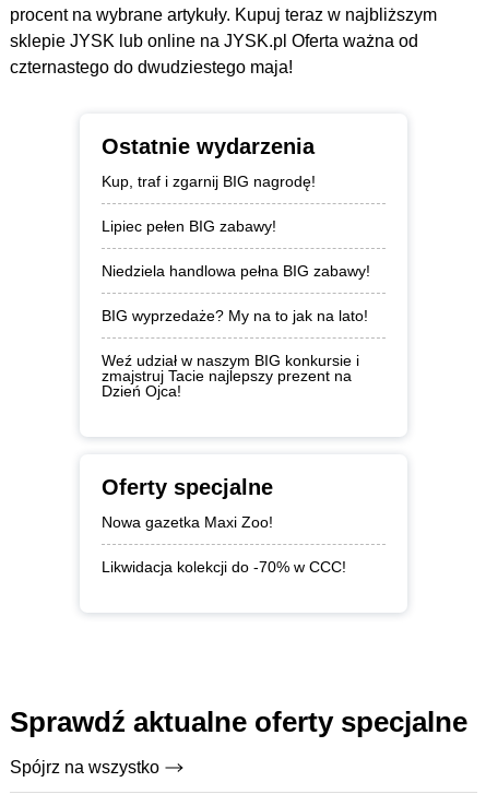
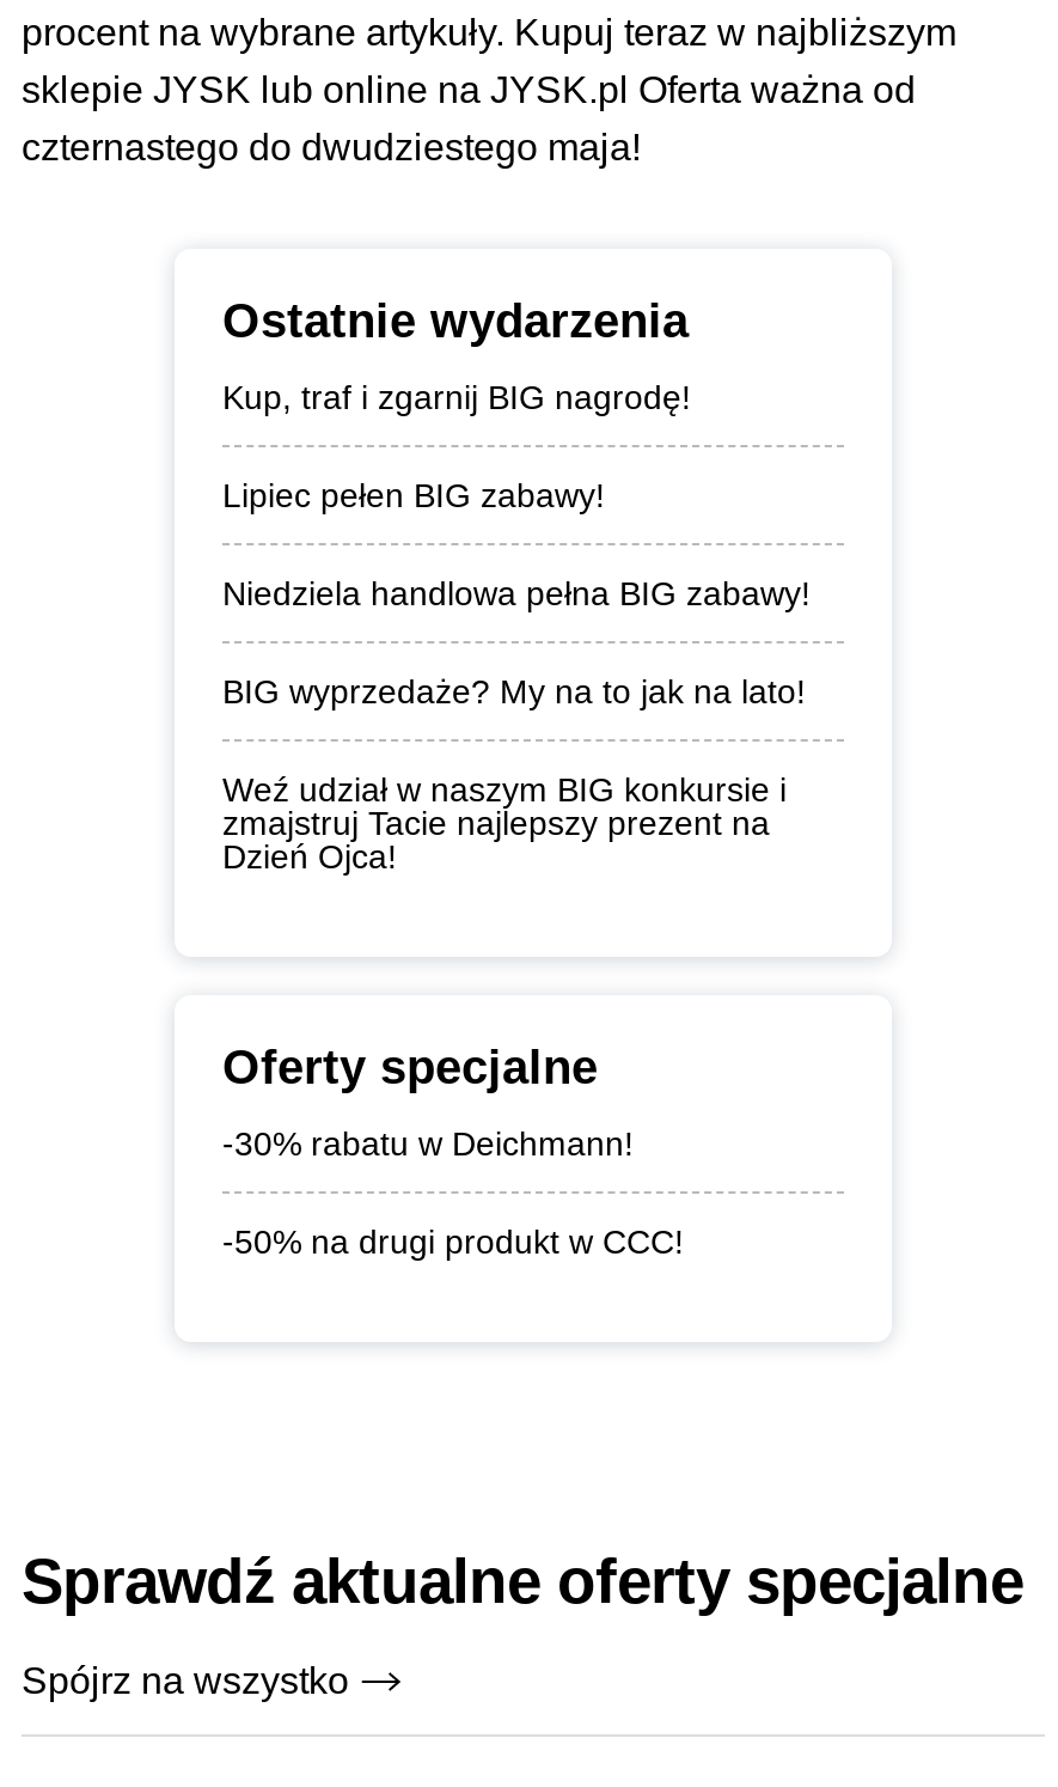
- Nowa gazetka Maxi Zoo!
+ -30% rabatu w Deichmann!

- Likwidacja kolekcji do -70% w CCC!
+ -50% na drugi produkt w CCC!
